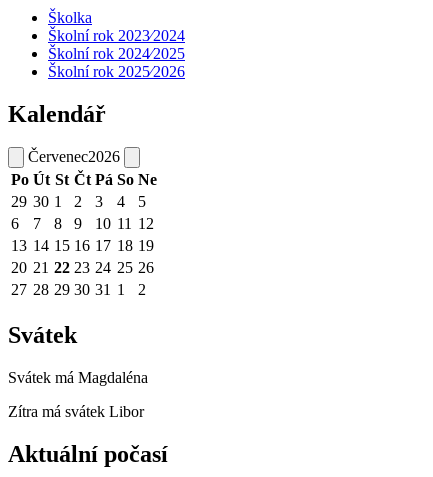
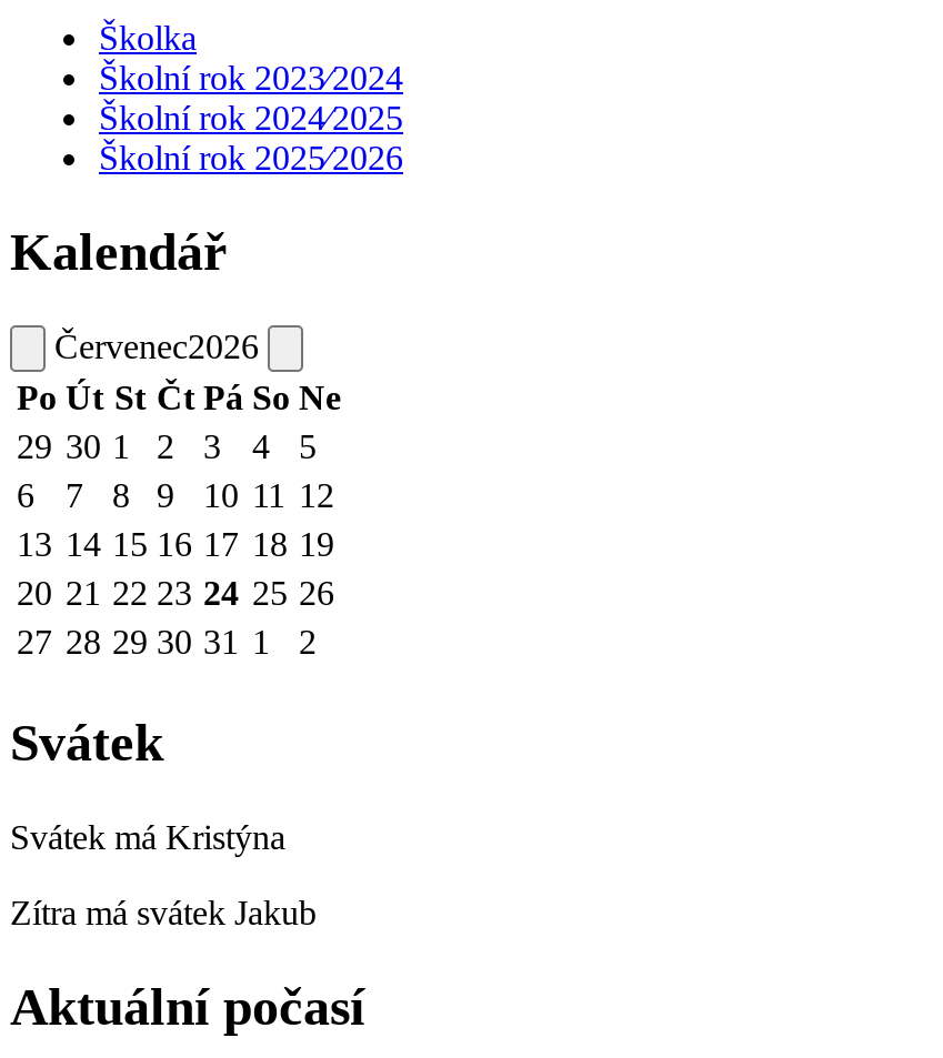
- Svátek má Magdaléna
+ Svátek má Kristýna

- Zítra má svátek Libor
+ Zítra má svátek Jakub
